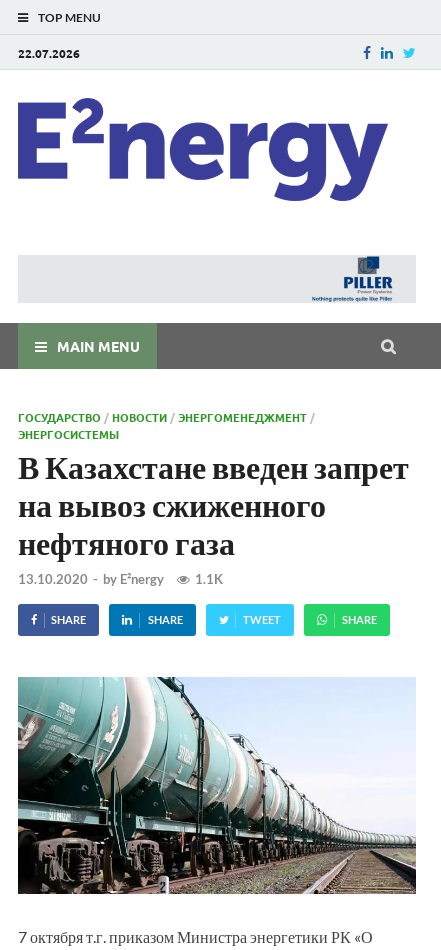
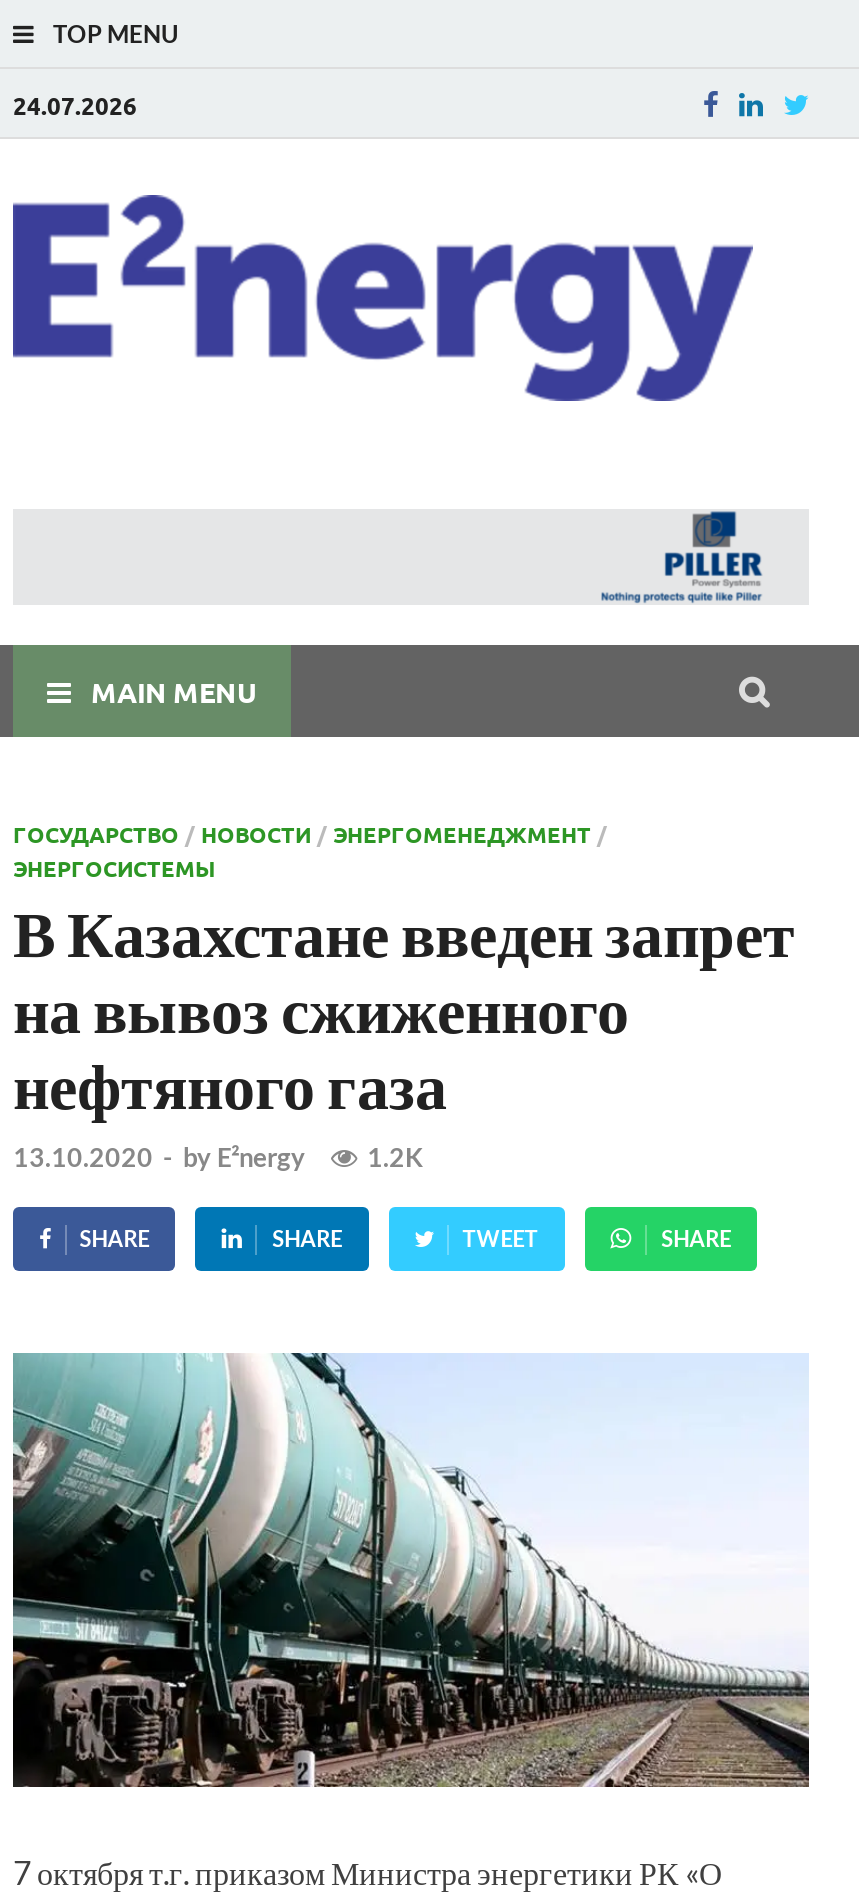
- 22.07.2026
+ 24.07.2026

- 1.1K
+ 1.2K
